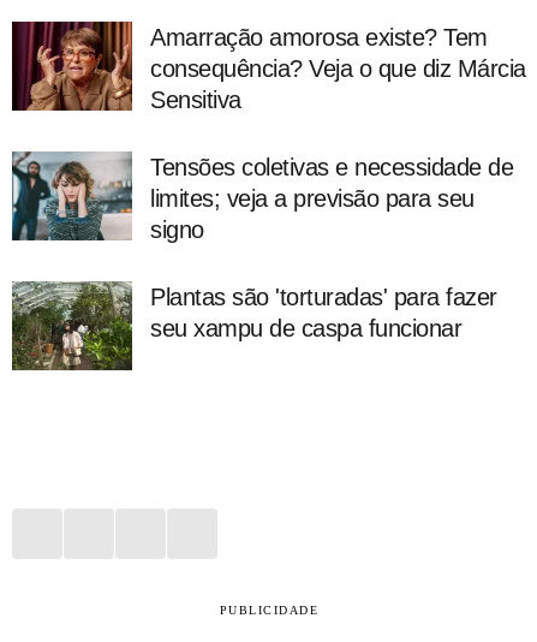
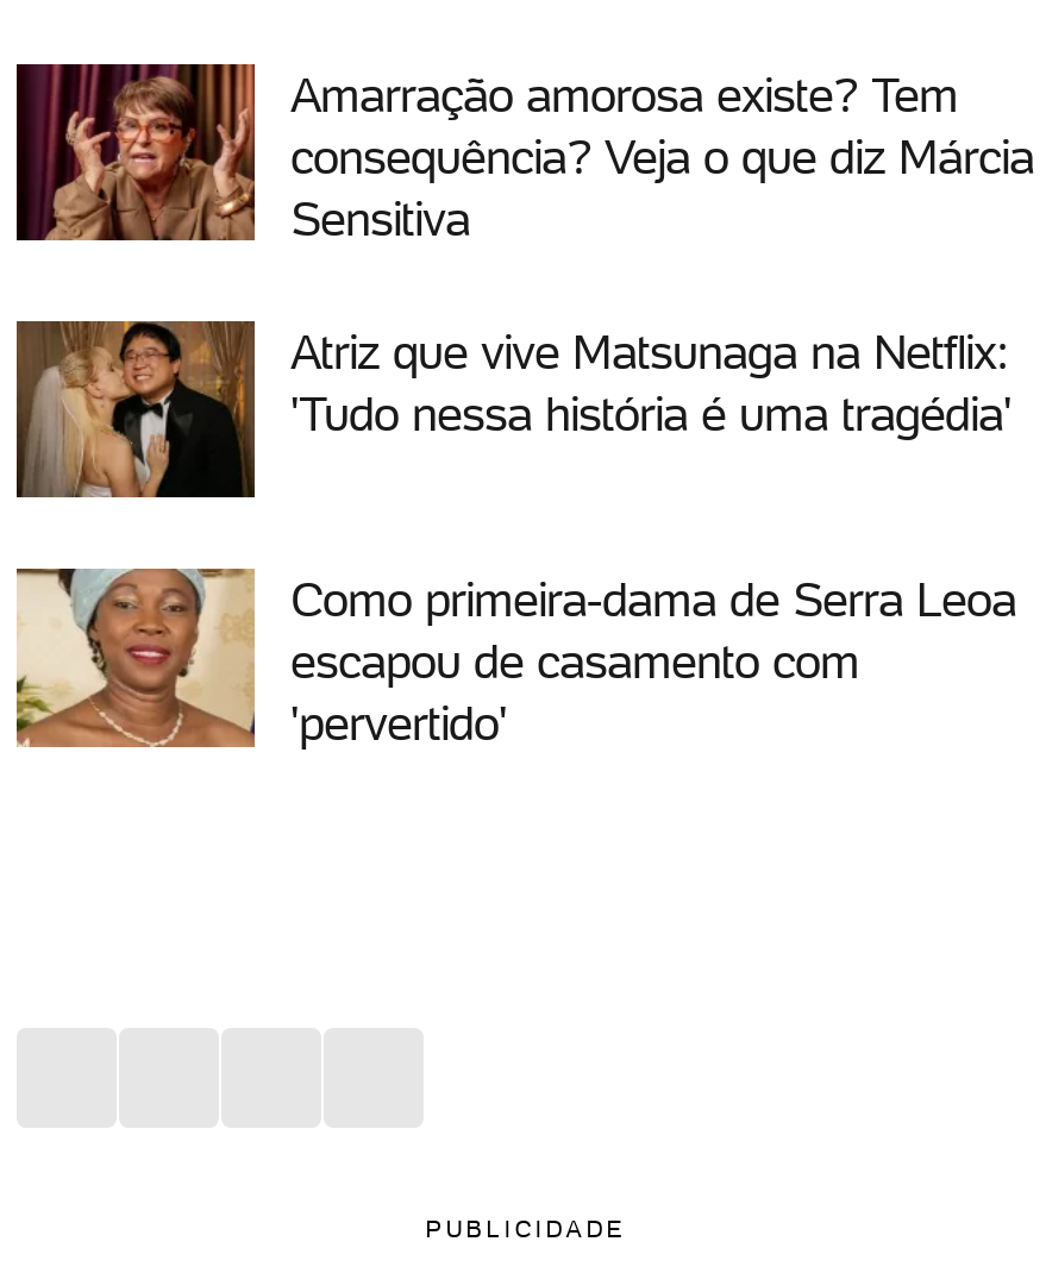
- [image]
- Tensões coletivas e necessidade de
- limites; veja a previsão para seu
- signo
+ [image]
+ Atriz que vive Matsunaga na Netflix:
+ 'Tudo nessa história é uma tragédia'

- [image]
- Plantas são 'torturadas' para fazer
- seu xampu de caspa funcionar
+ [image]
+ Como primeira-dama de Serra Leoa
+ escapou de casamento com
+ 'pervertido'
